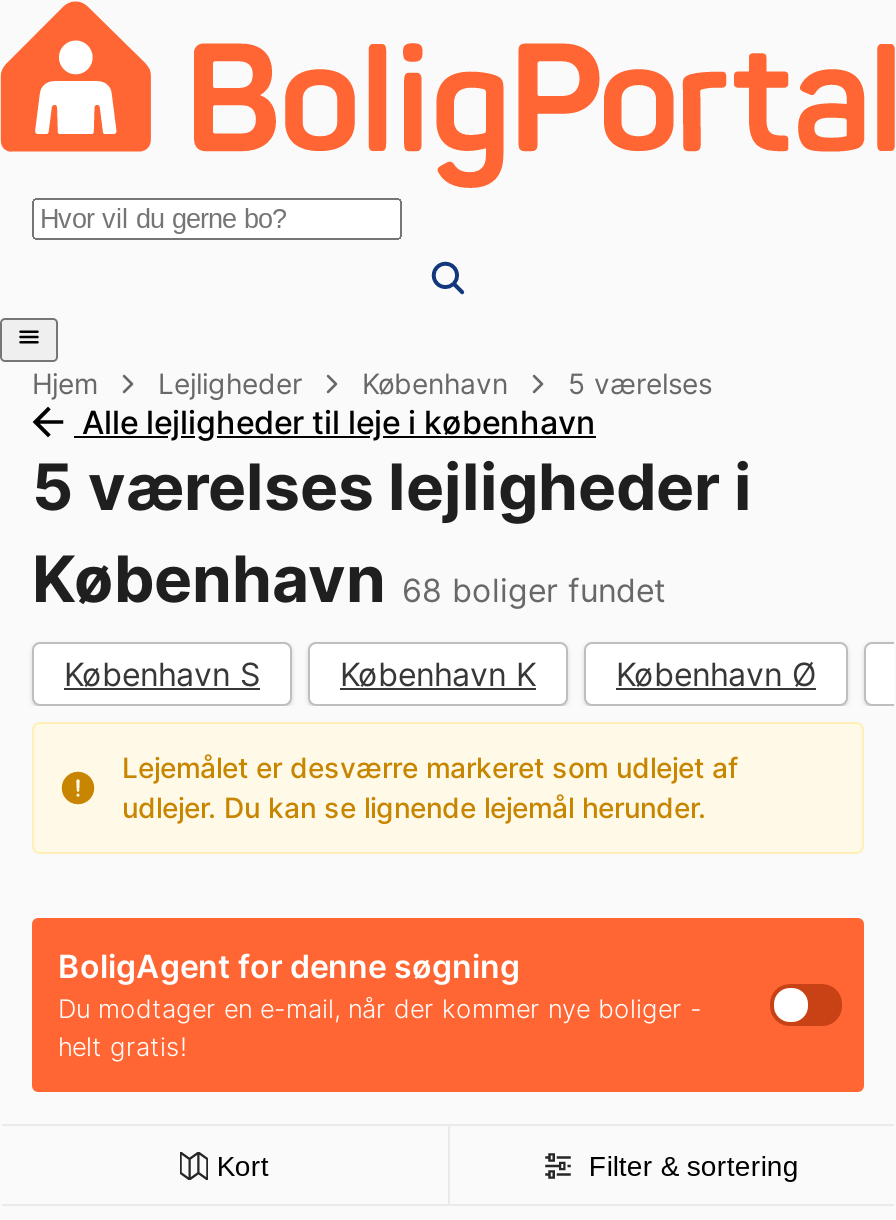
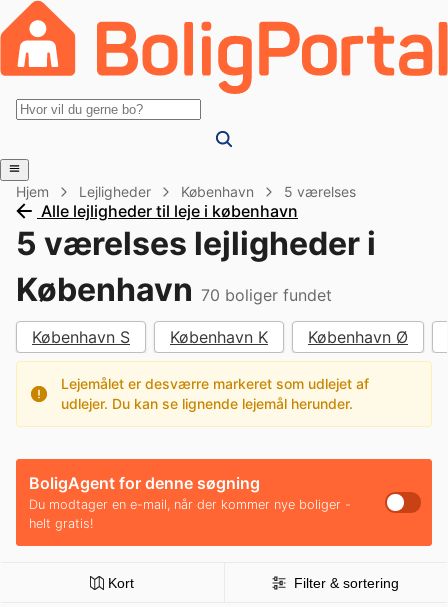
- København 68 boliger fundet
+ København 70 boliger fundet
